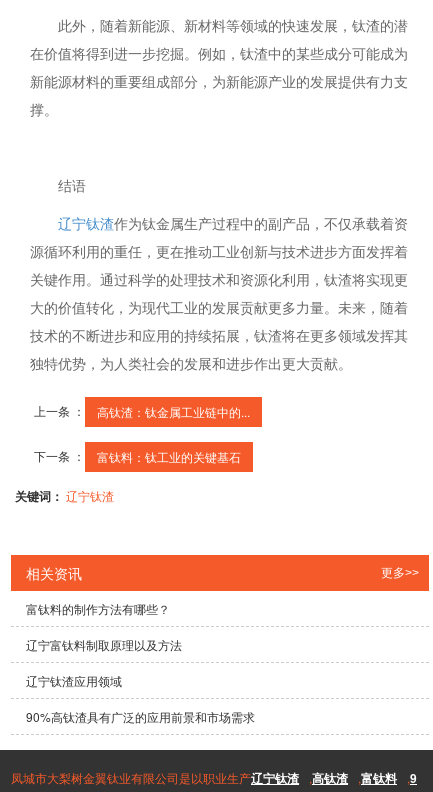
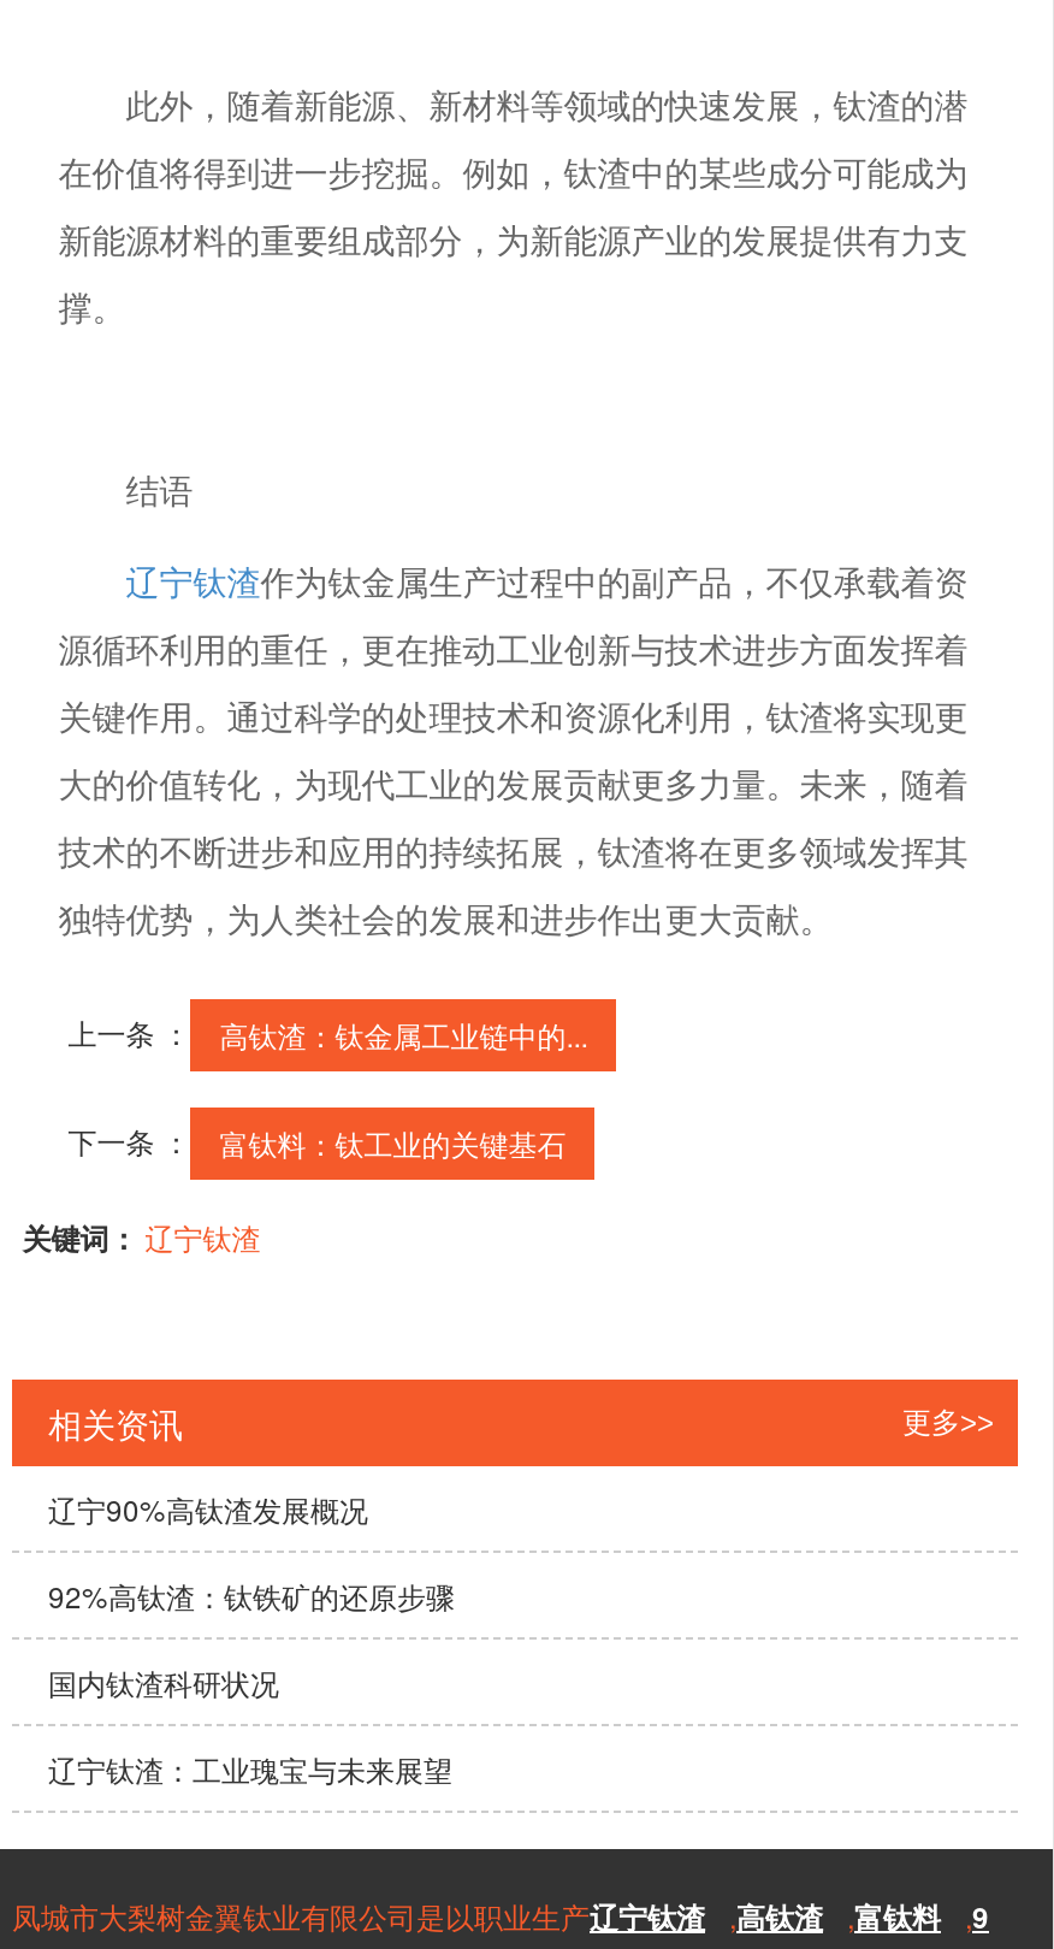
- 富钛料的制作方法有哪些？
+ 辽宁90%高钛渣发展概况

- 辽宁富钛料制取原理以及方法
+ 92%高钛渣：钛铁矿的还原步骤

- 辽宁钛渣应用领域
+ 国内钛渣科研状况

- 90%高钛渣具有广泛的应用前景和市场需求
+ 辽宁钛渣：工业瑰宝与未来展望
